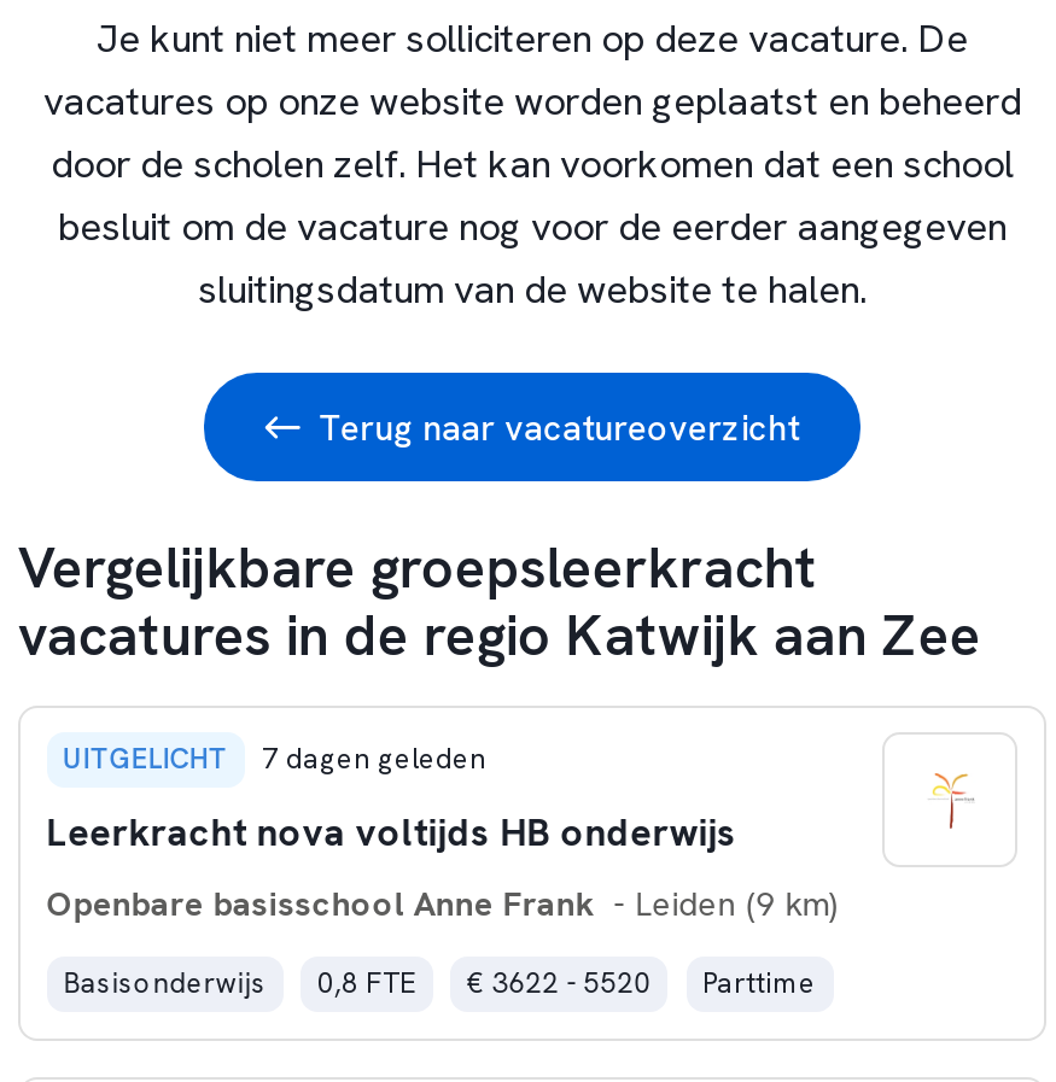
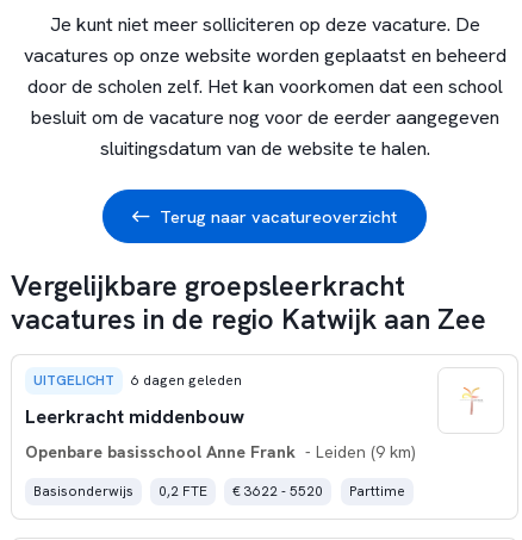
- 7 dagen geleden
+ 6 dagen geleden

- Leerkracht nova voltijds HB onderwijs
+ Leerkracht middenbouw

- Basisonderwijs 0,8 FTE € 3622 - 5520 Parttime
+ Basisonderwijs 0,2 FTE € 3622 - 5520 Parttime
